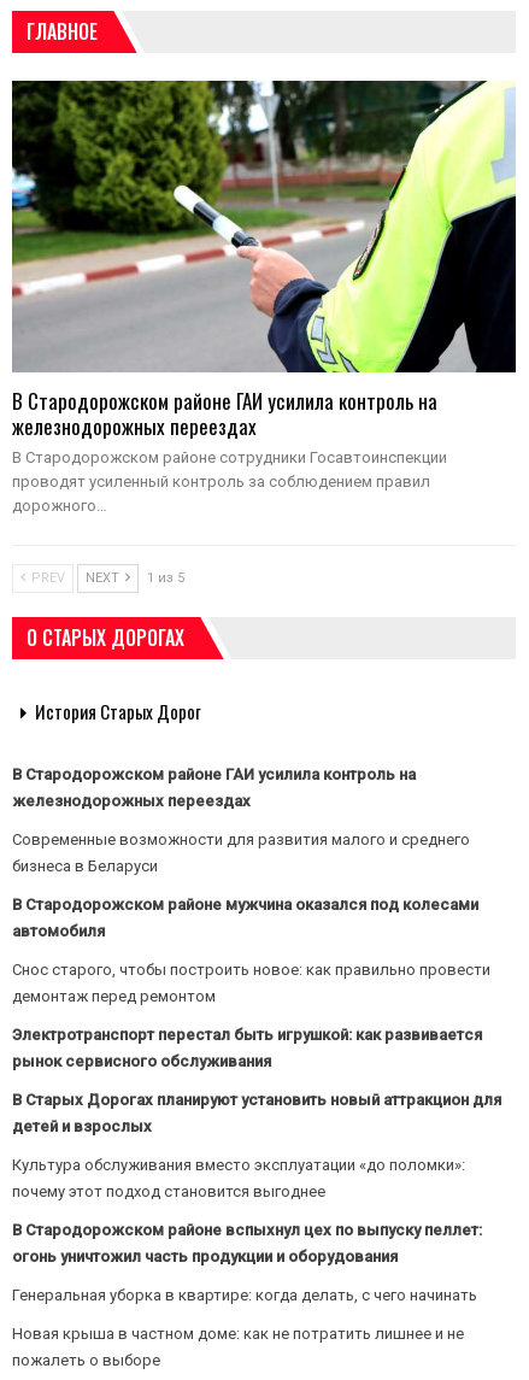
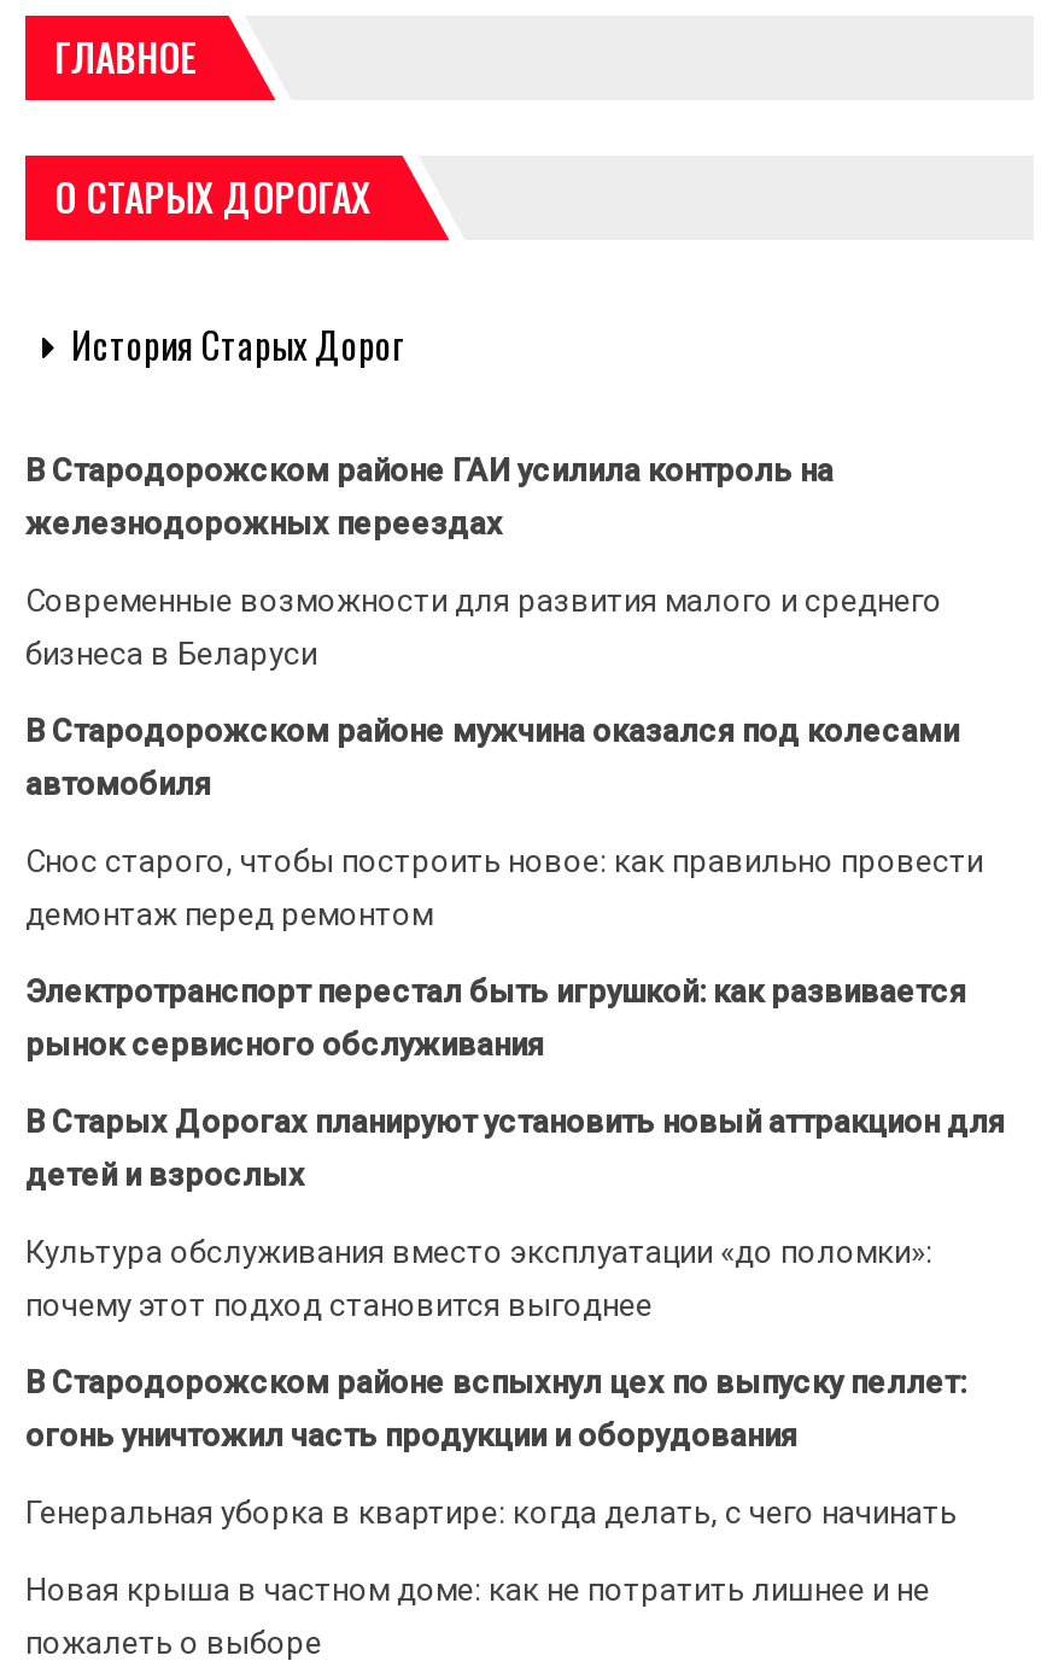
- [image]
- В Стародорожском районе ГАИ усилила контроль на
- железнодорожных переездах
- В Стародорожском районе сотрудники Госавтоинспекции
- проводят усиленный контроль за соблюдением правил
- дорожного…

- PREV
- NEXT
- 1 из 5
